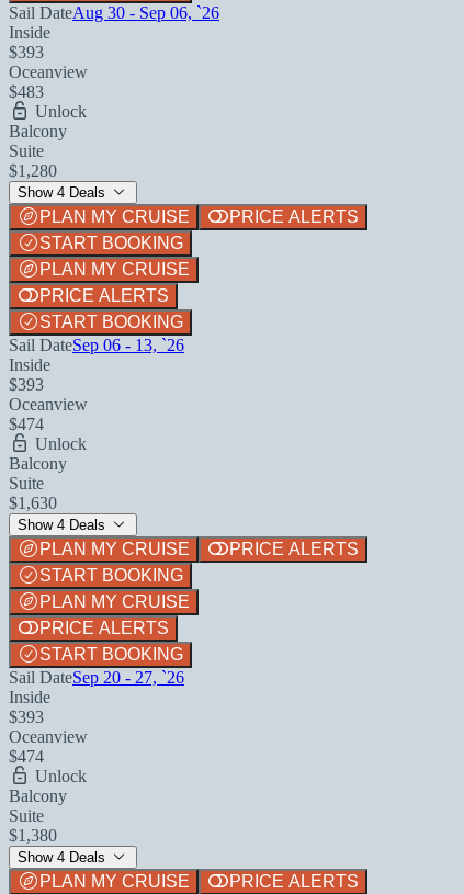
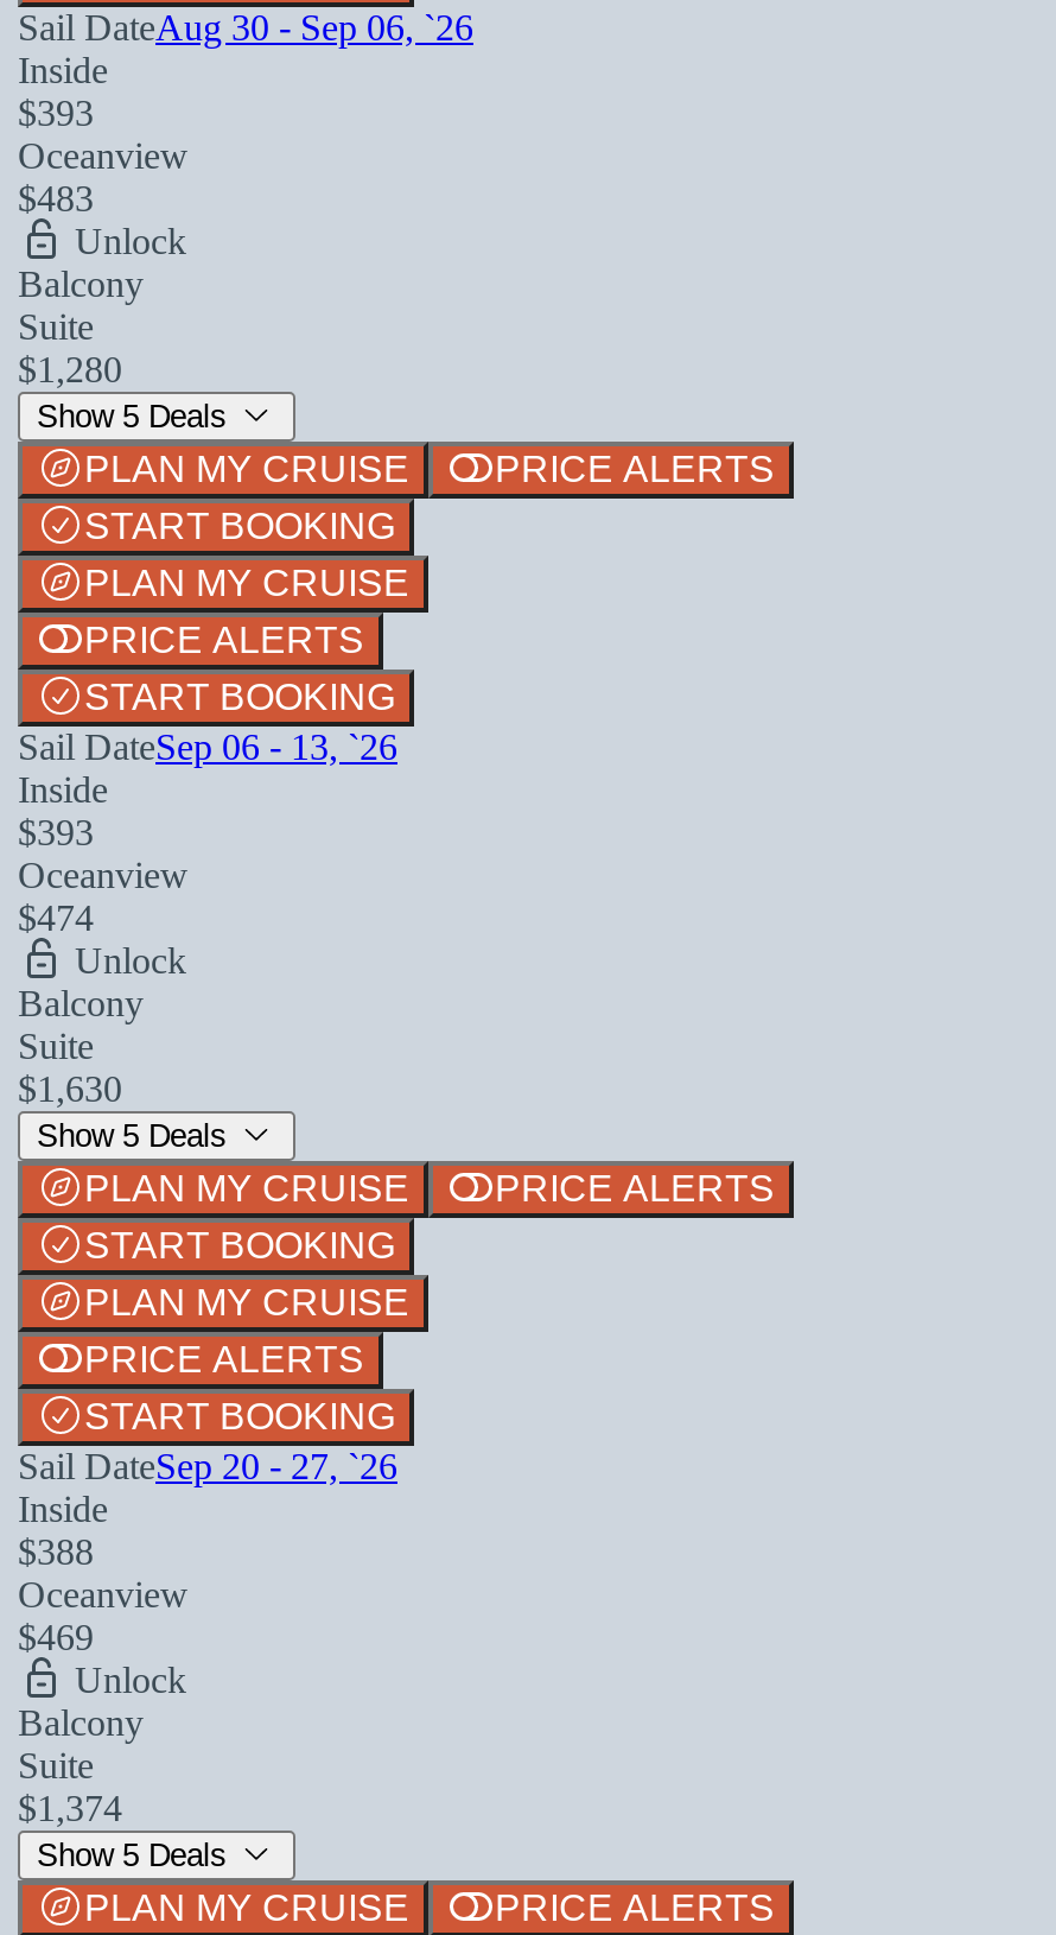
- Show 4 Deals
+ Show 5 Deals

- Show 4 Deals
+ Show 5 Deals

- $393
+ $388

- $474
+ $469

- $1,380
+ $1,374

- Show 4 Deals
+ Show 5 Deals
